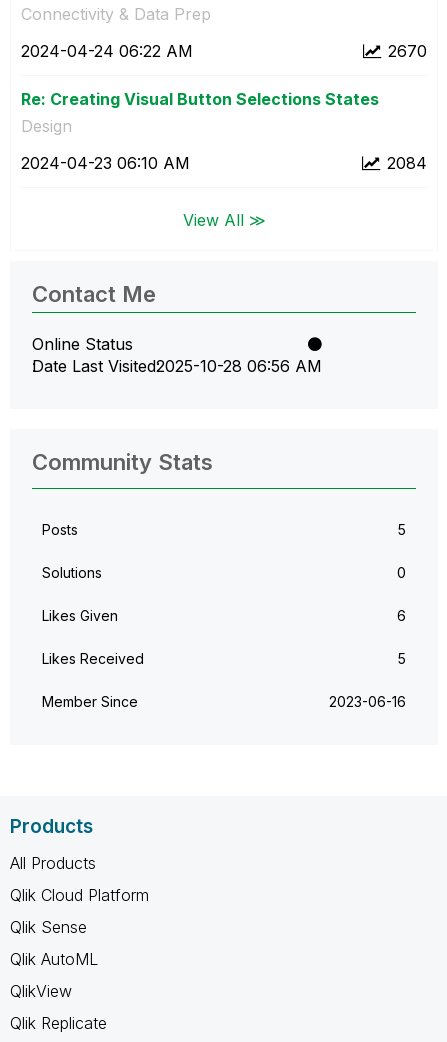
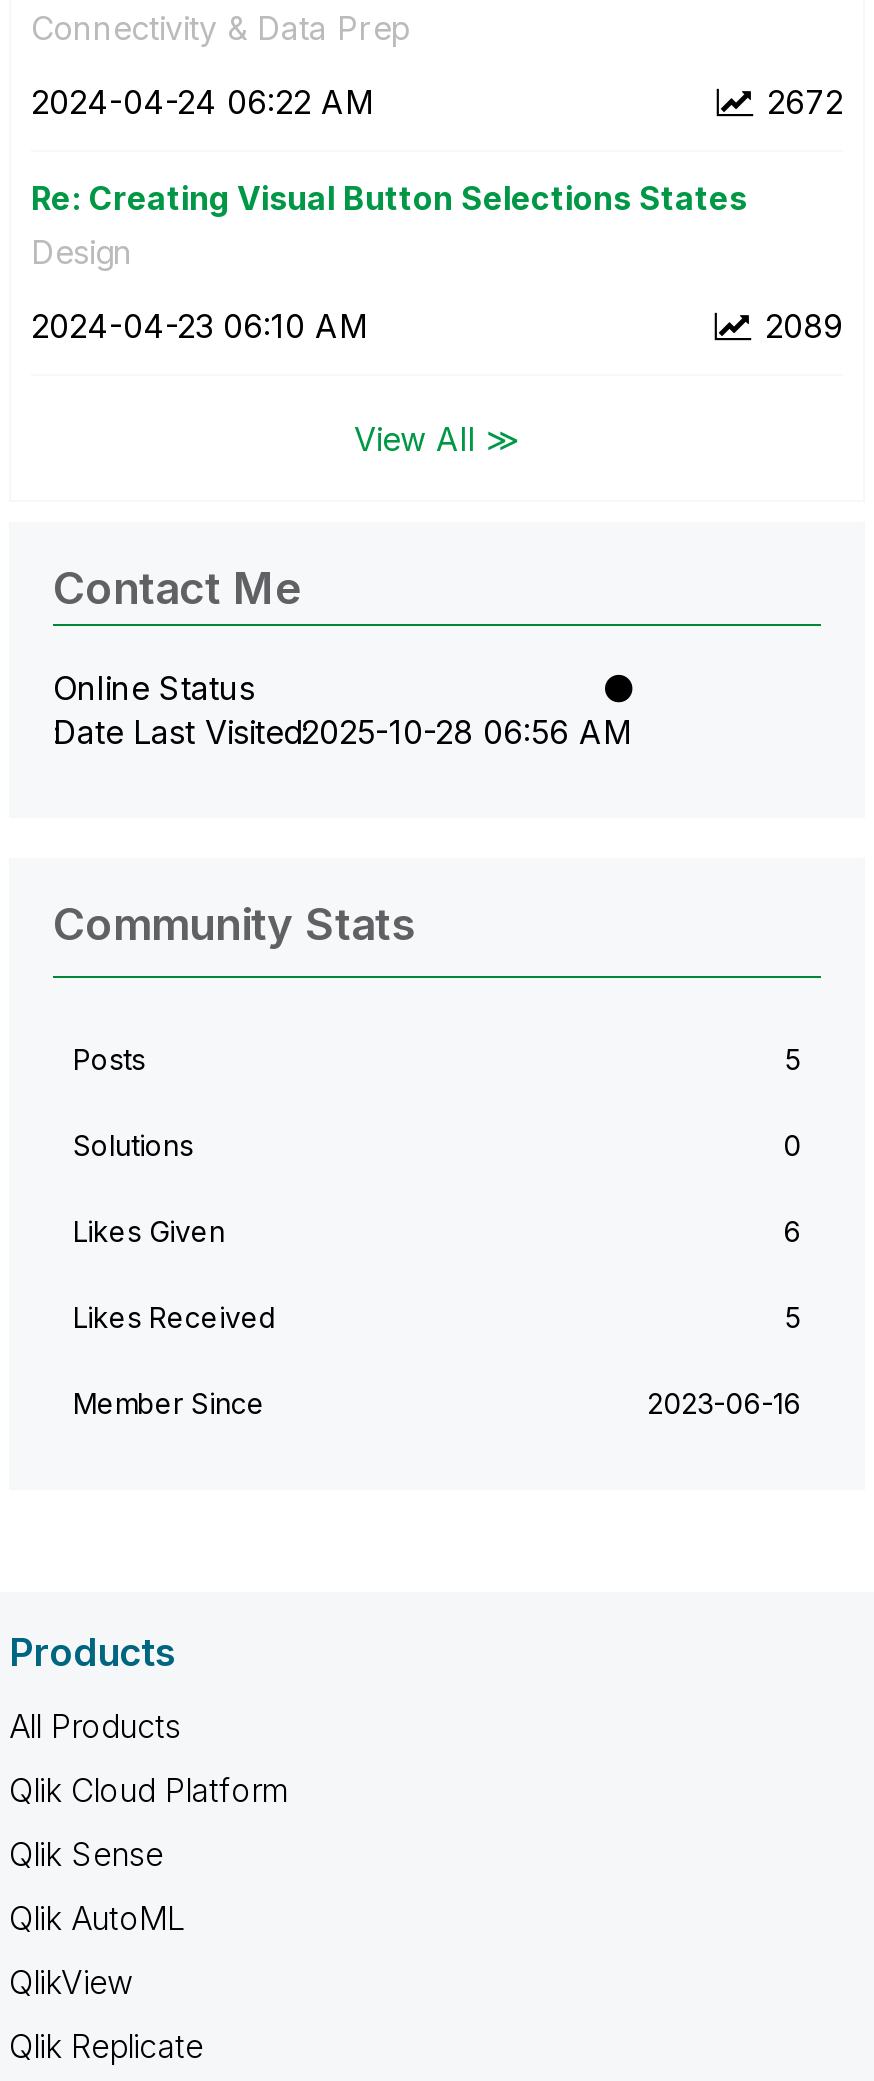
- 2670
+ 2672

- 2084
+ 2089
